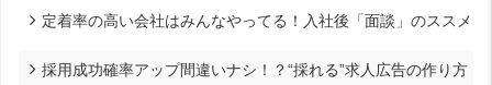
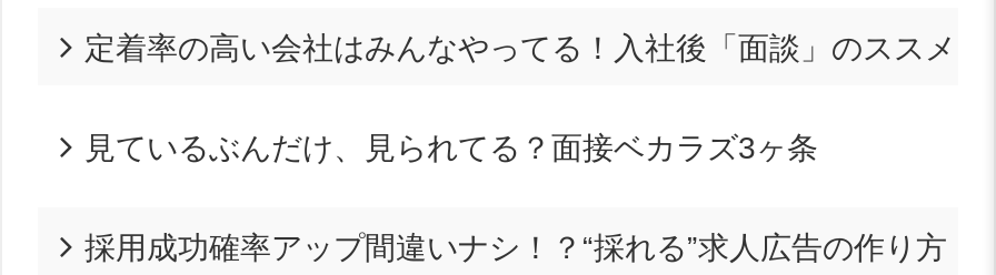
+ 見ているぶんだけ、見られてる？面接ベカラズ3ヶ条
